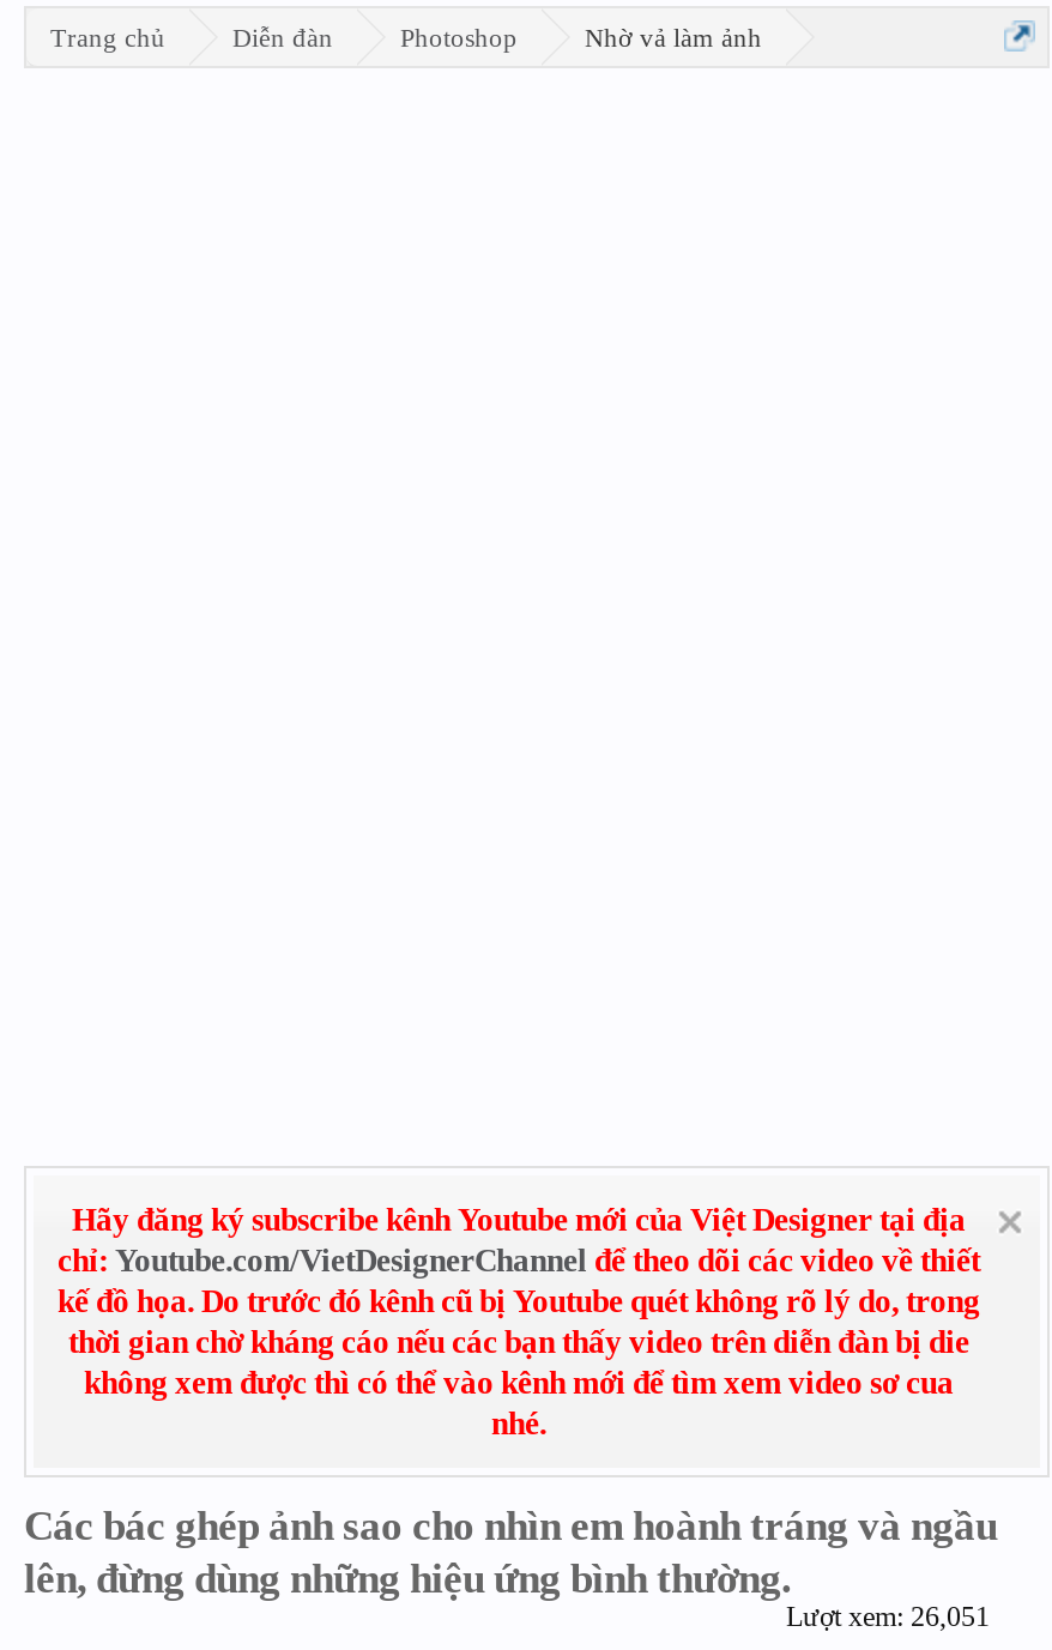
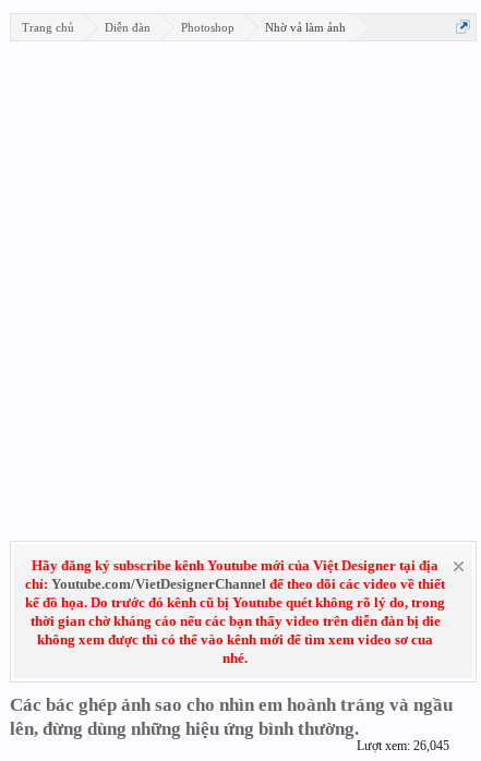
- Lượt xem: 26,051
+ Lượt xem: 26,045
